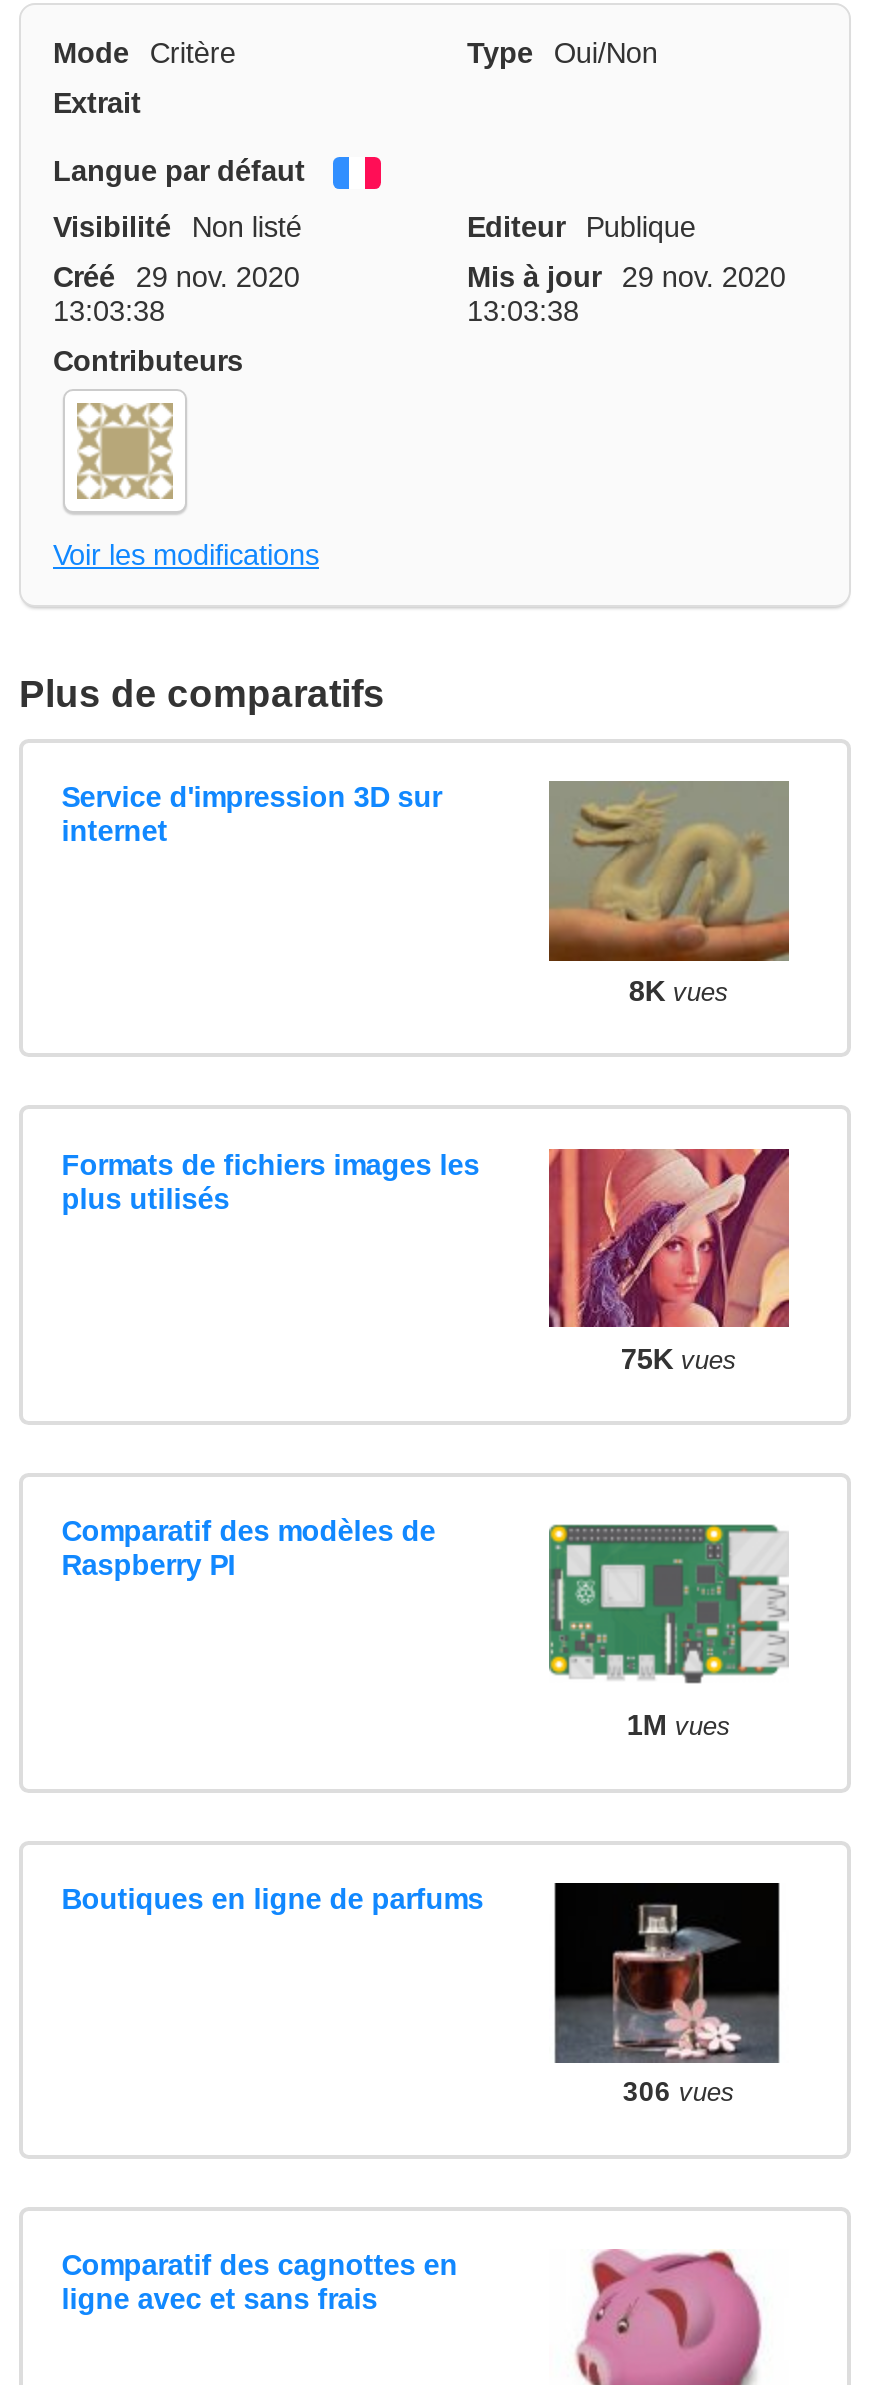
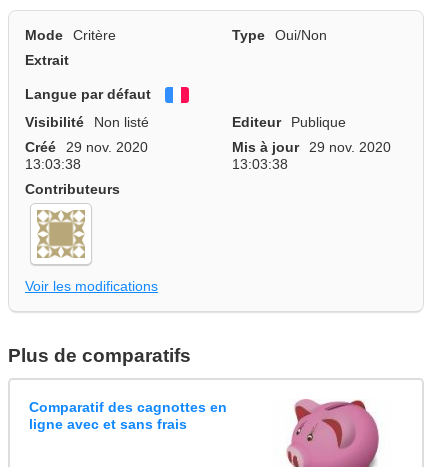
- Service d'impression 3D sur
- internet

- [image]
- 8K vues

- Formats de fichiers images les
- plus utilisés

- [image]
- 75K vues

- Comparatif des modèles de
- Raspberry PI

- [image]
- 1M vues

- Boutiques en ligne de parfums

- [image]
- 306 vues
